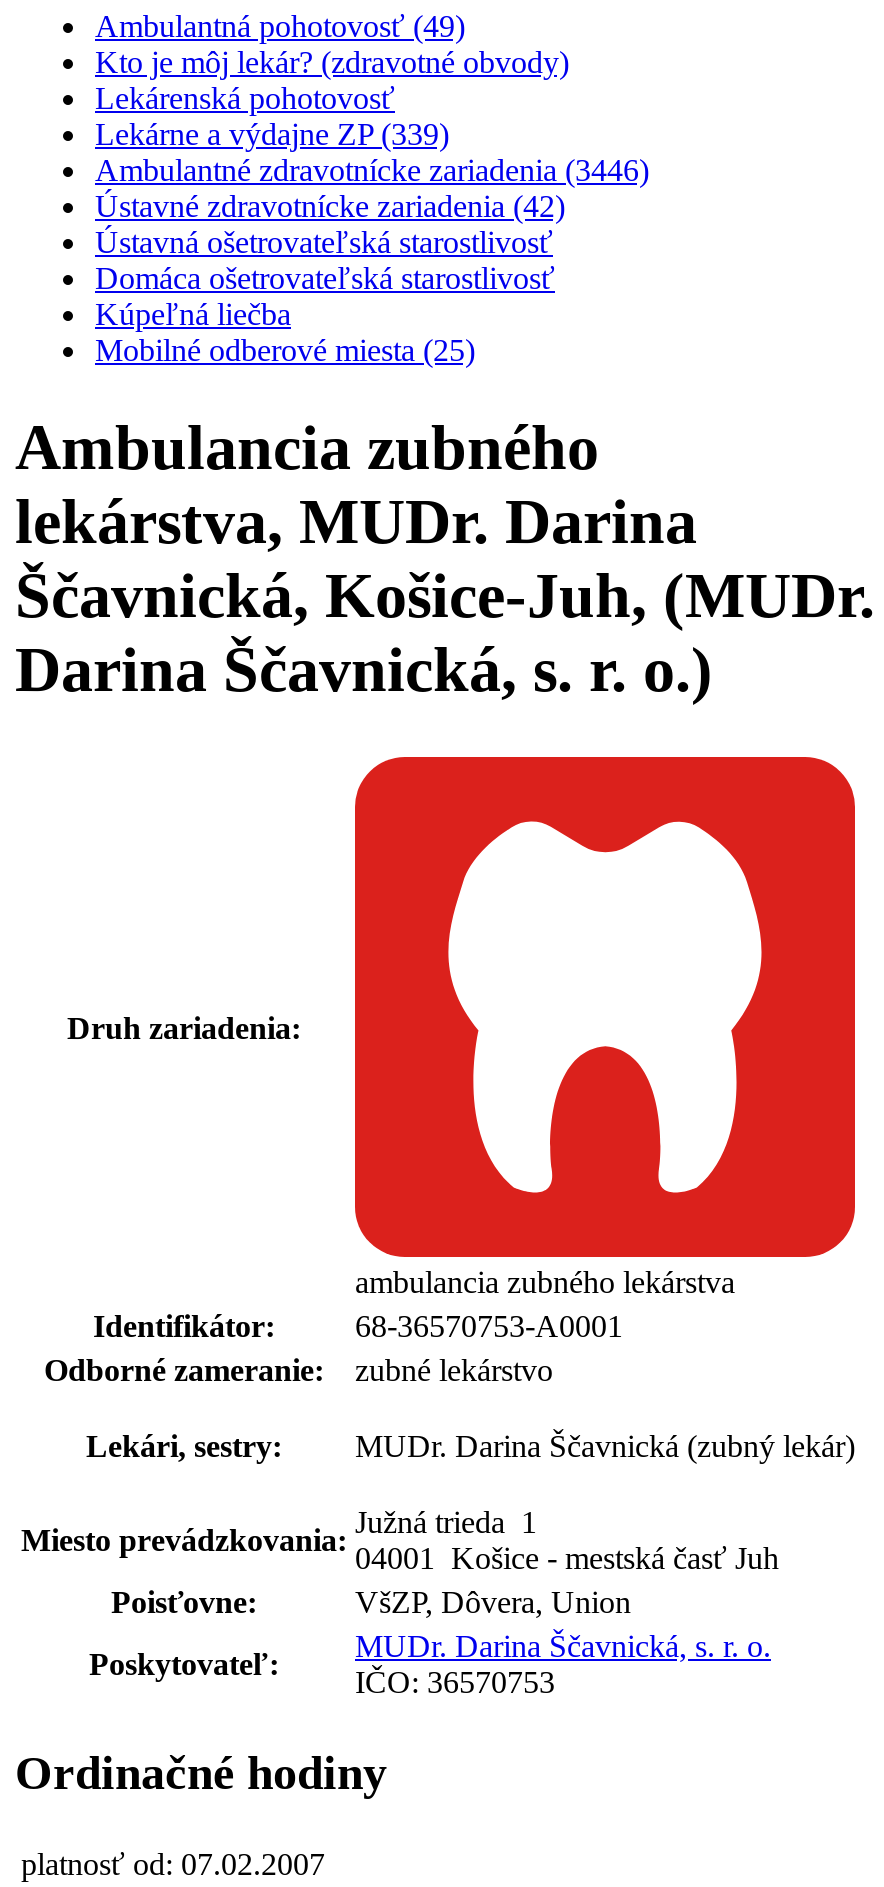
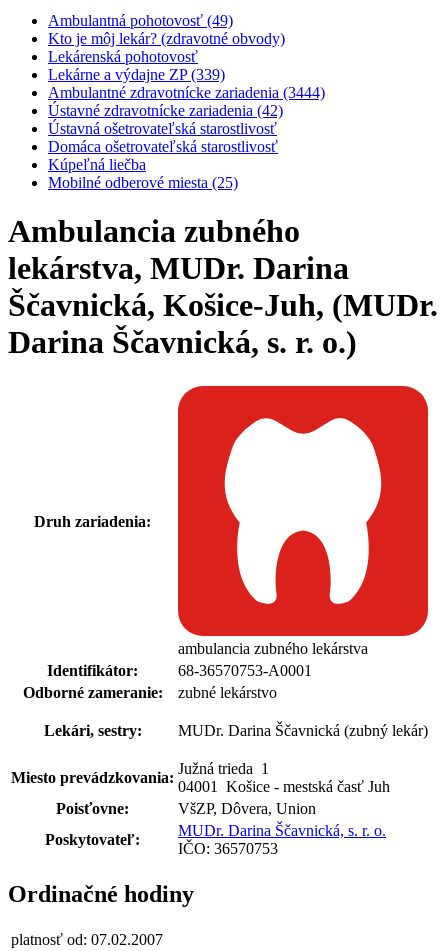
- Ambulantné zdravotnícke zariadenia (3446)
+ Ambulantné zdravotnícke zariadenia (3444)
